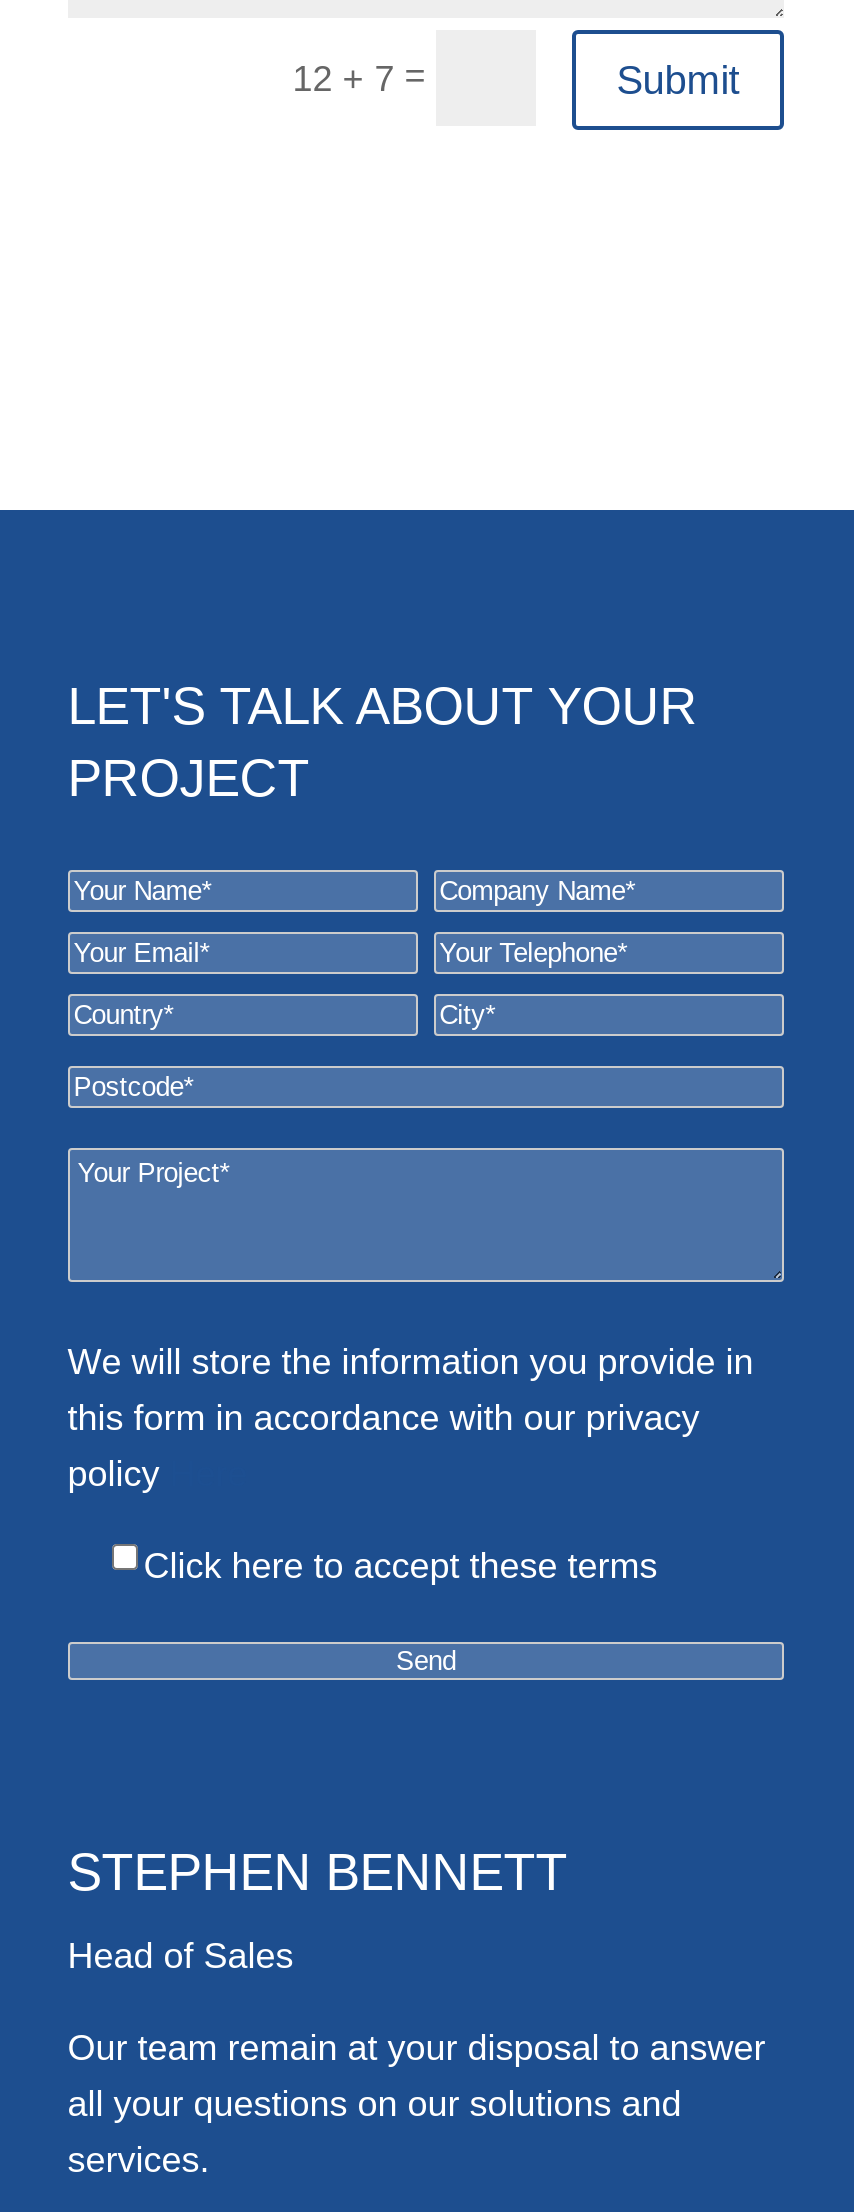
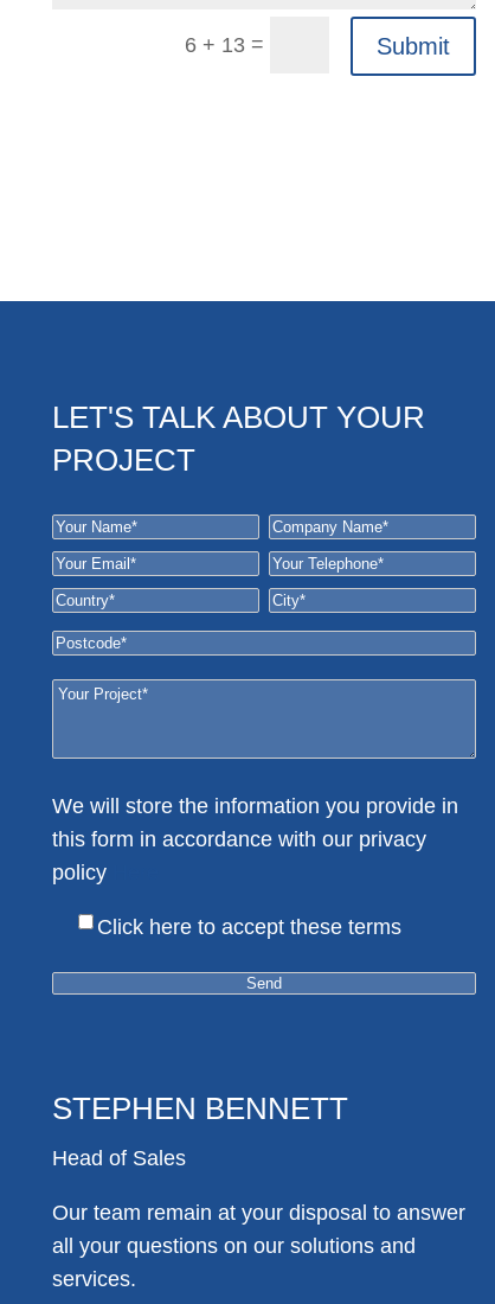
- 12 + 7 =
+ 6 + 13 =
